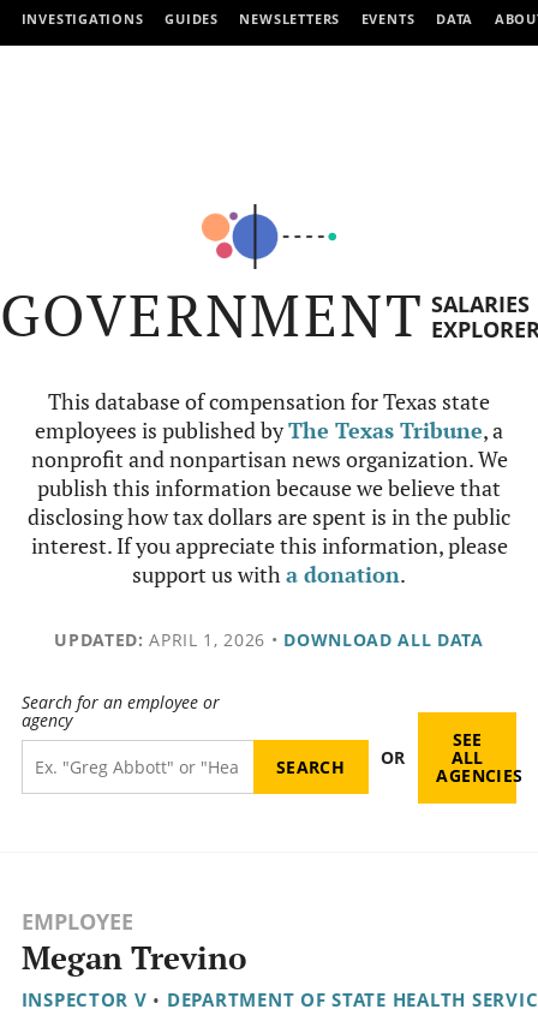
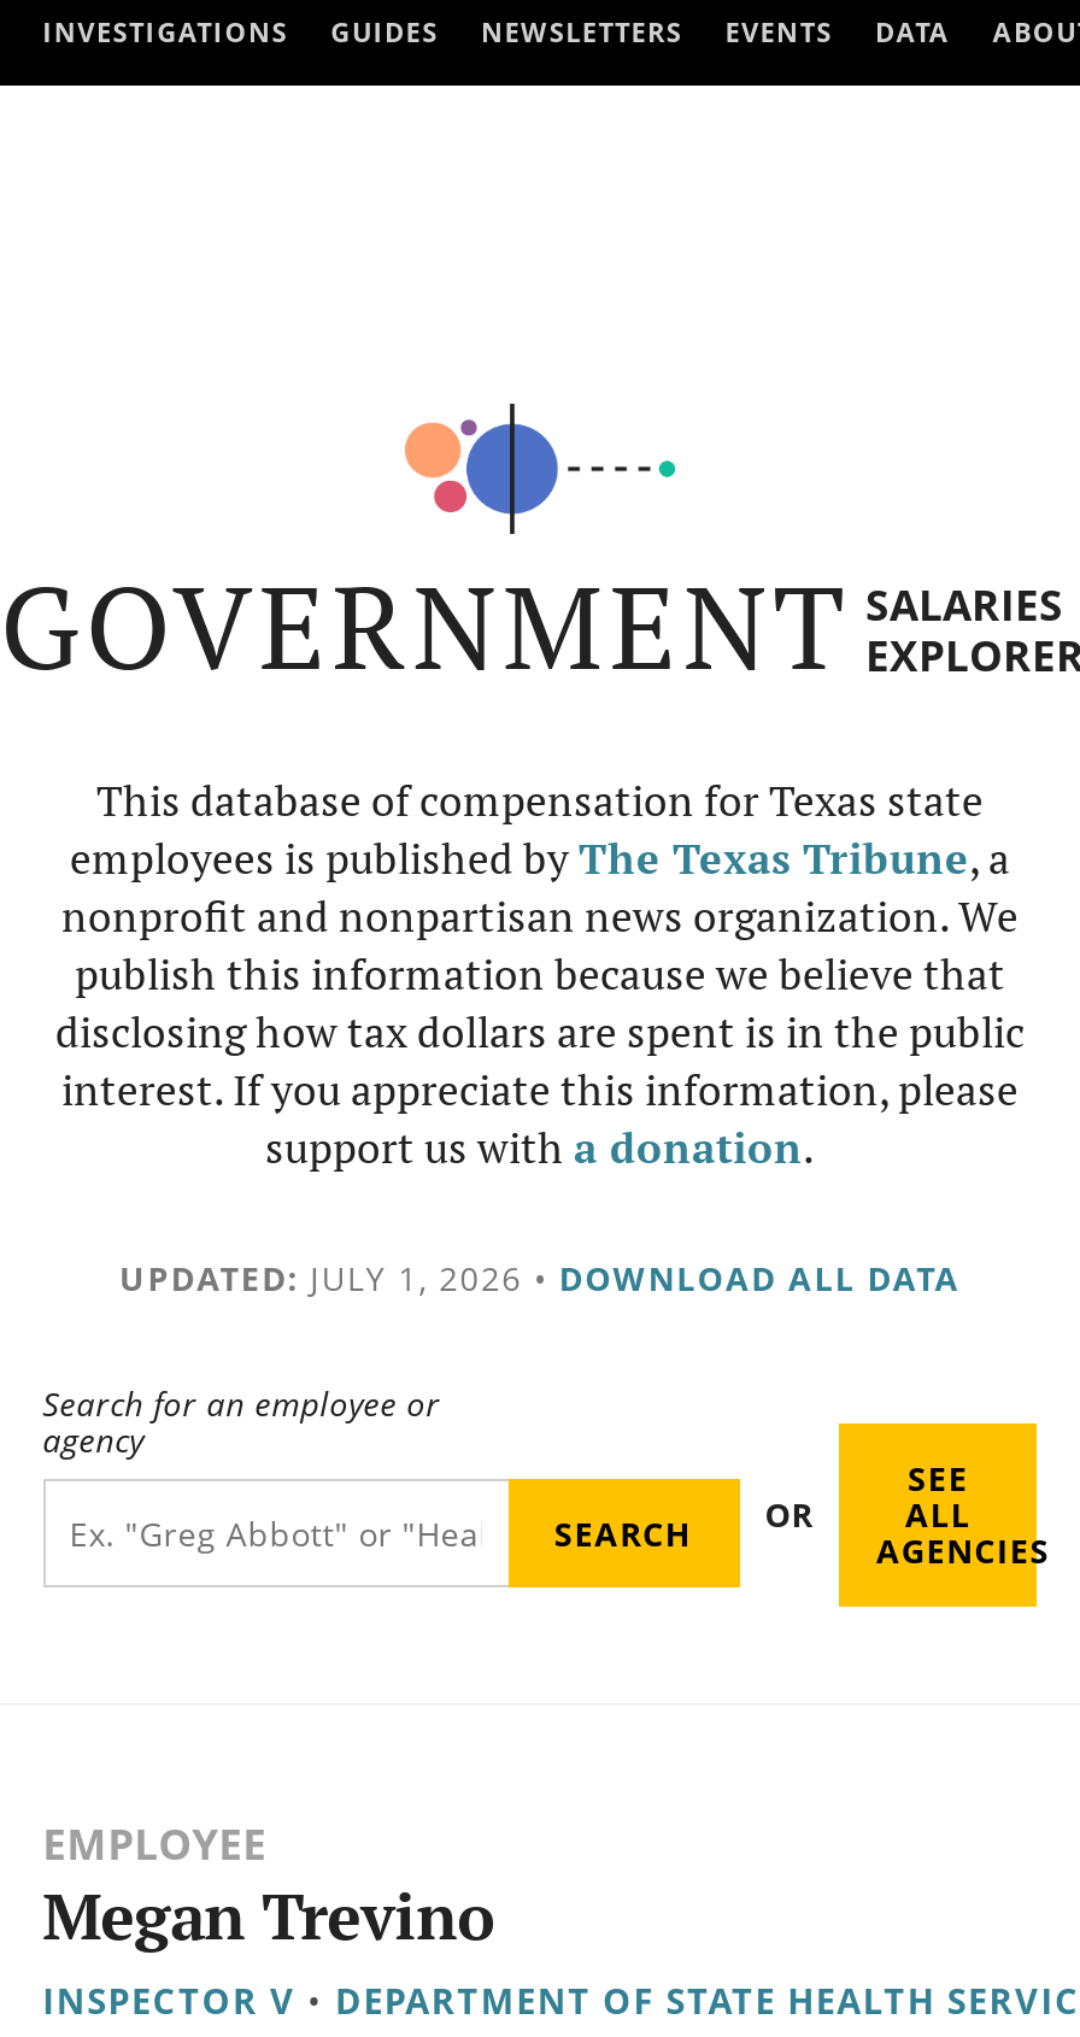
- UPDATED: APRIL 1, 2026 • DOWNLOAD ALL DATA
+ UPDATED: JULY 1, 2026 • DOWNLOAD ALL DATA
